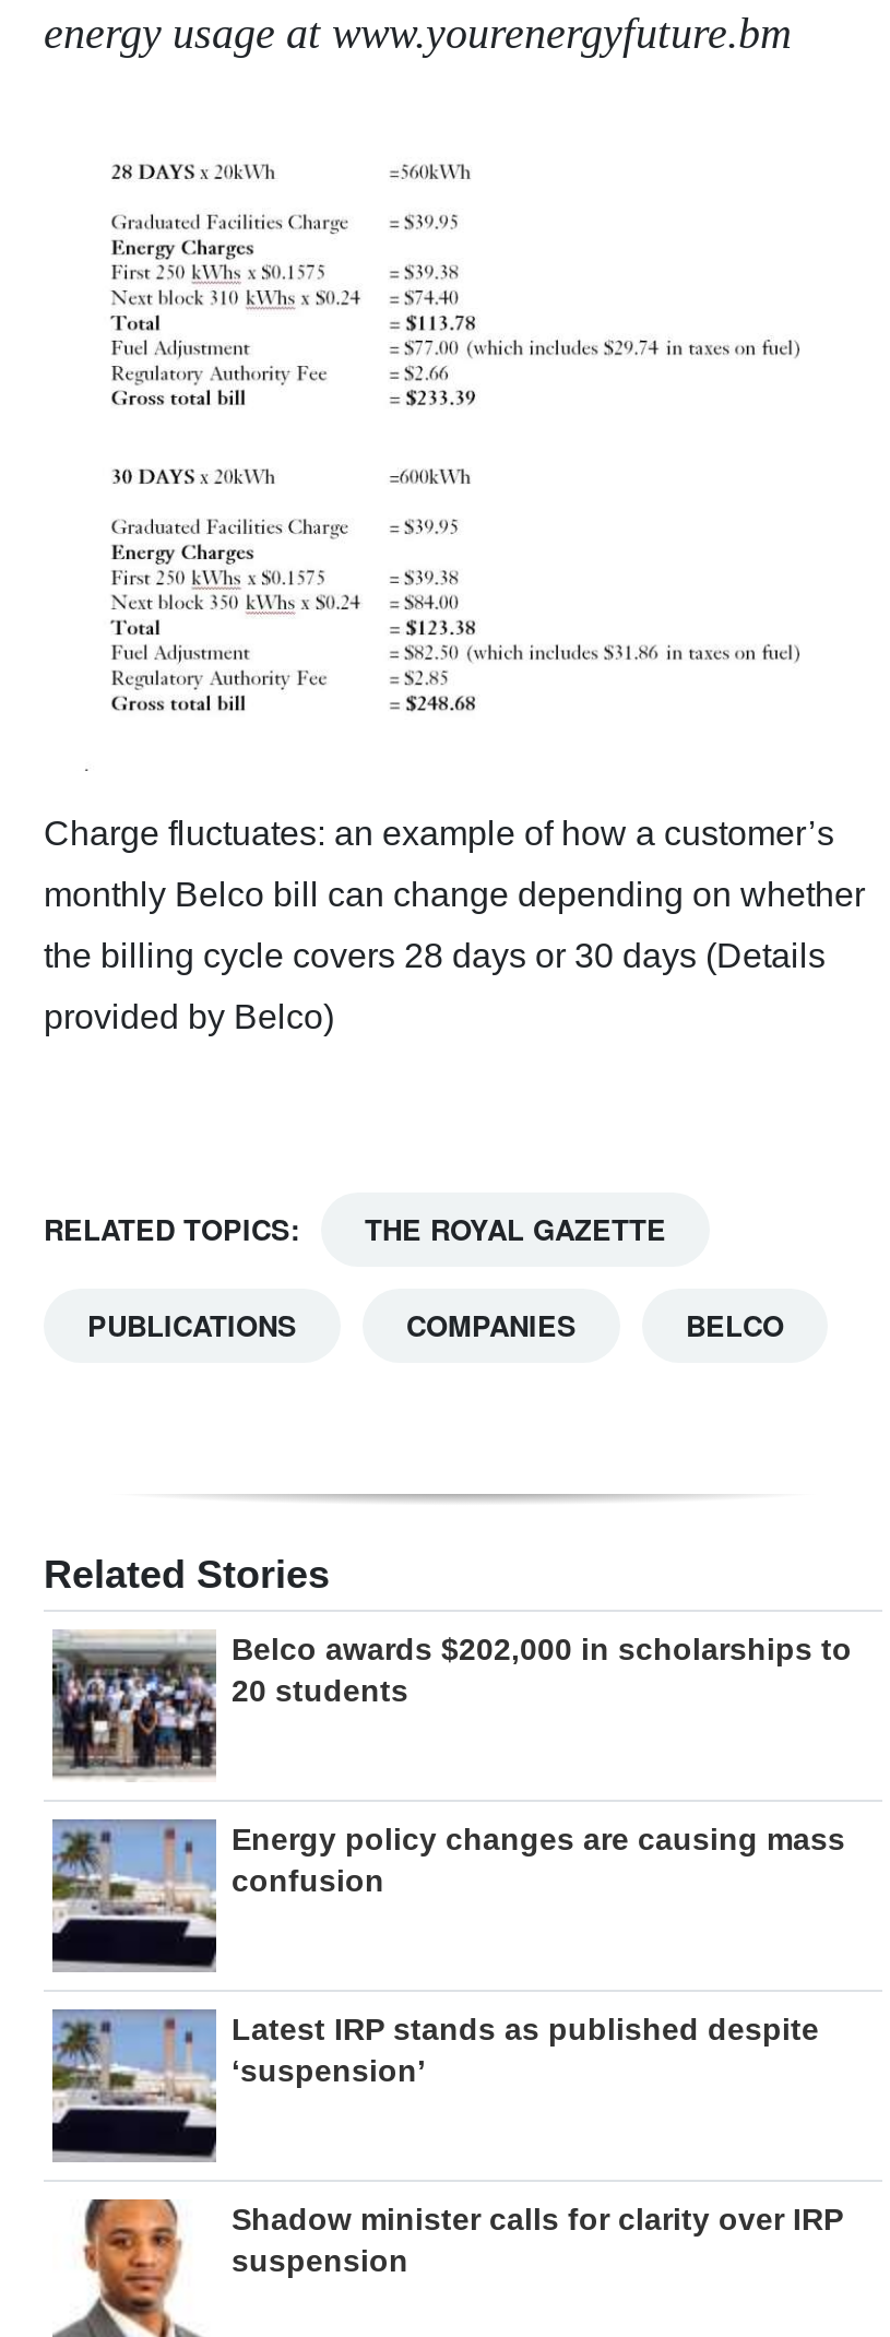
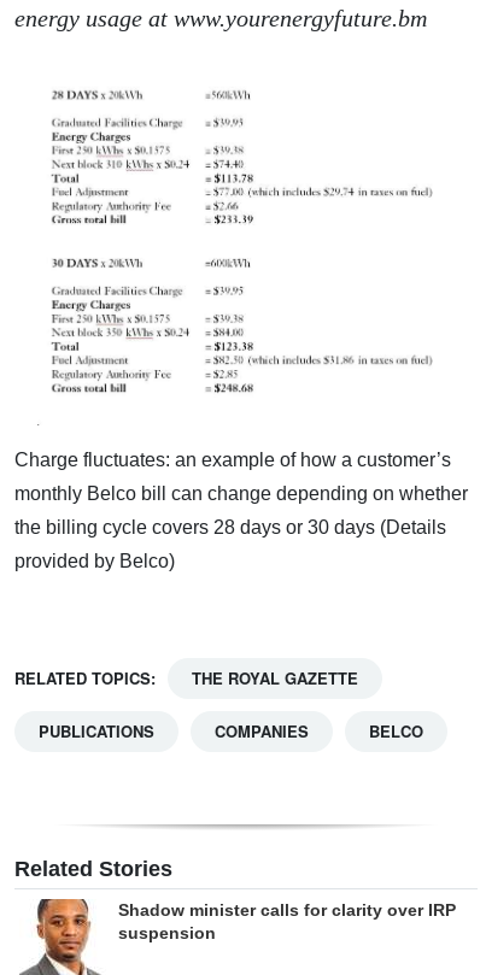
- [image]
- Belco awards $202,000 in scholarships to
- 20 students

- [image]
- Energy policy changes are causing mass
- confusion

- [image]
- Latest IRP stands as published despite
- ‘suspension’
